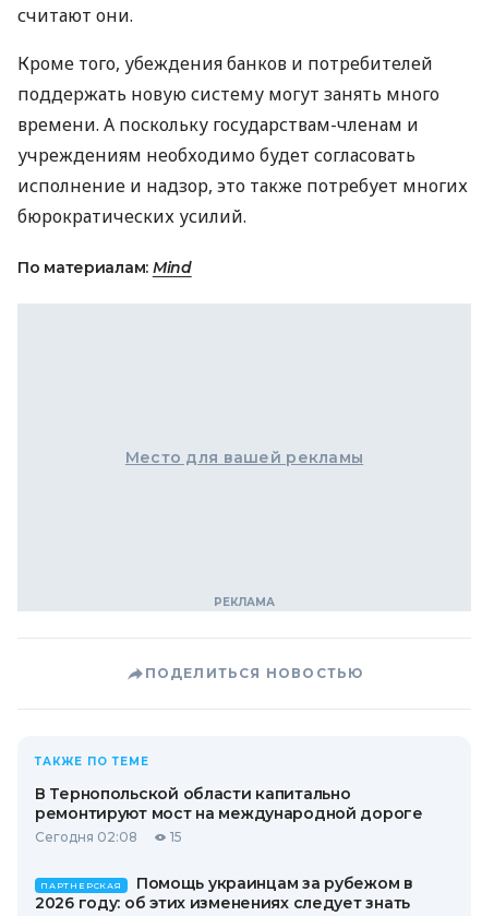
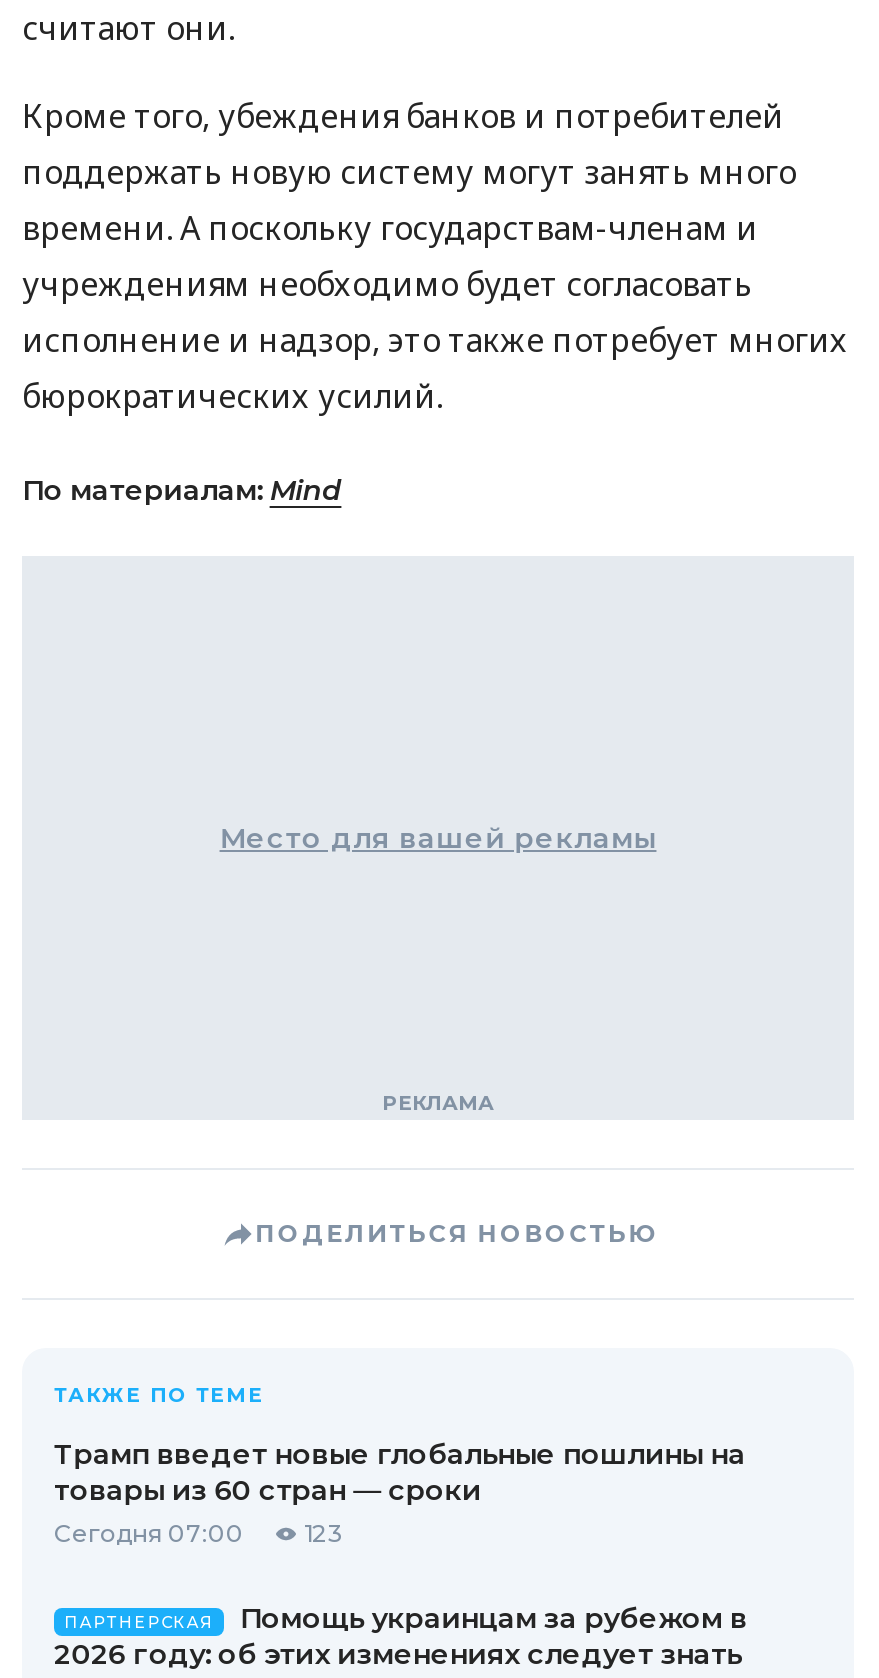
- В Тернопольской области капитально
- ремонтируют мост на международной дороге
- Сегодня 02:08
- 15
+ Трамп введет новые глобальные пошлины на
+ товары из 60 стран — сроки
+ Сегодня 07:00
+ 123
